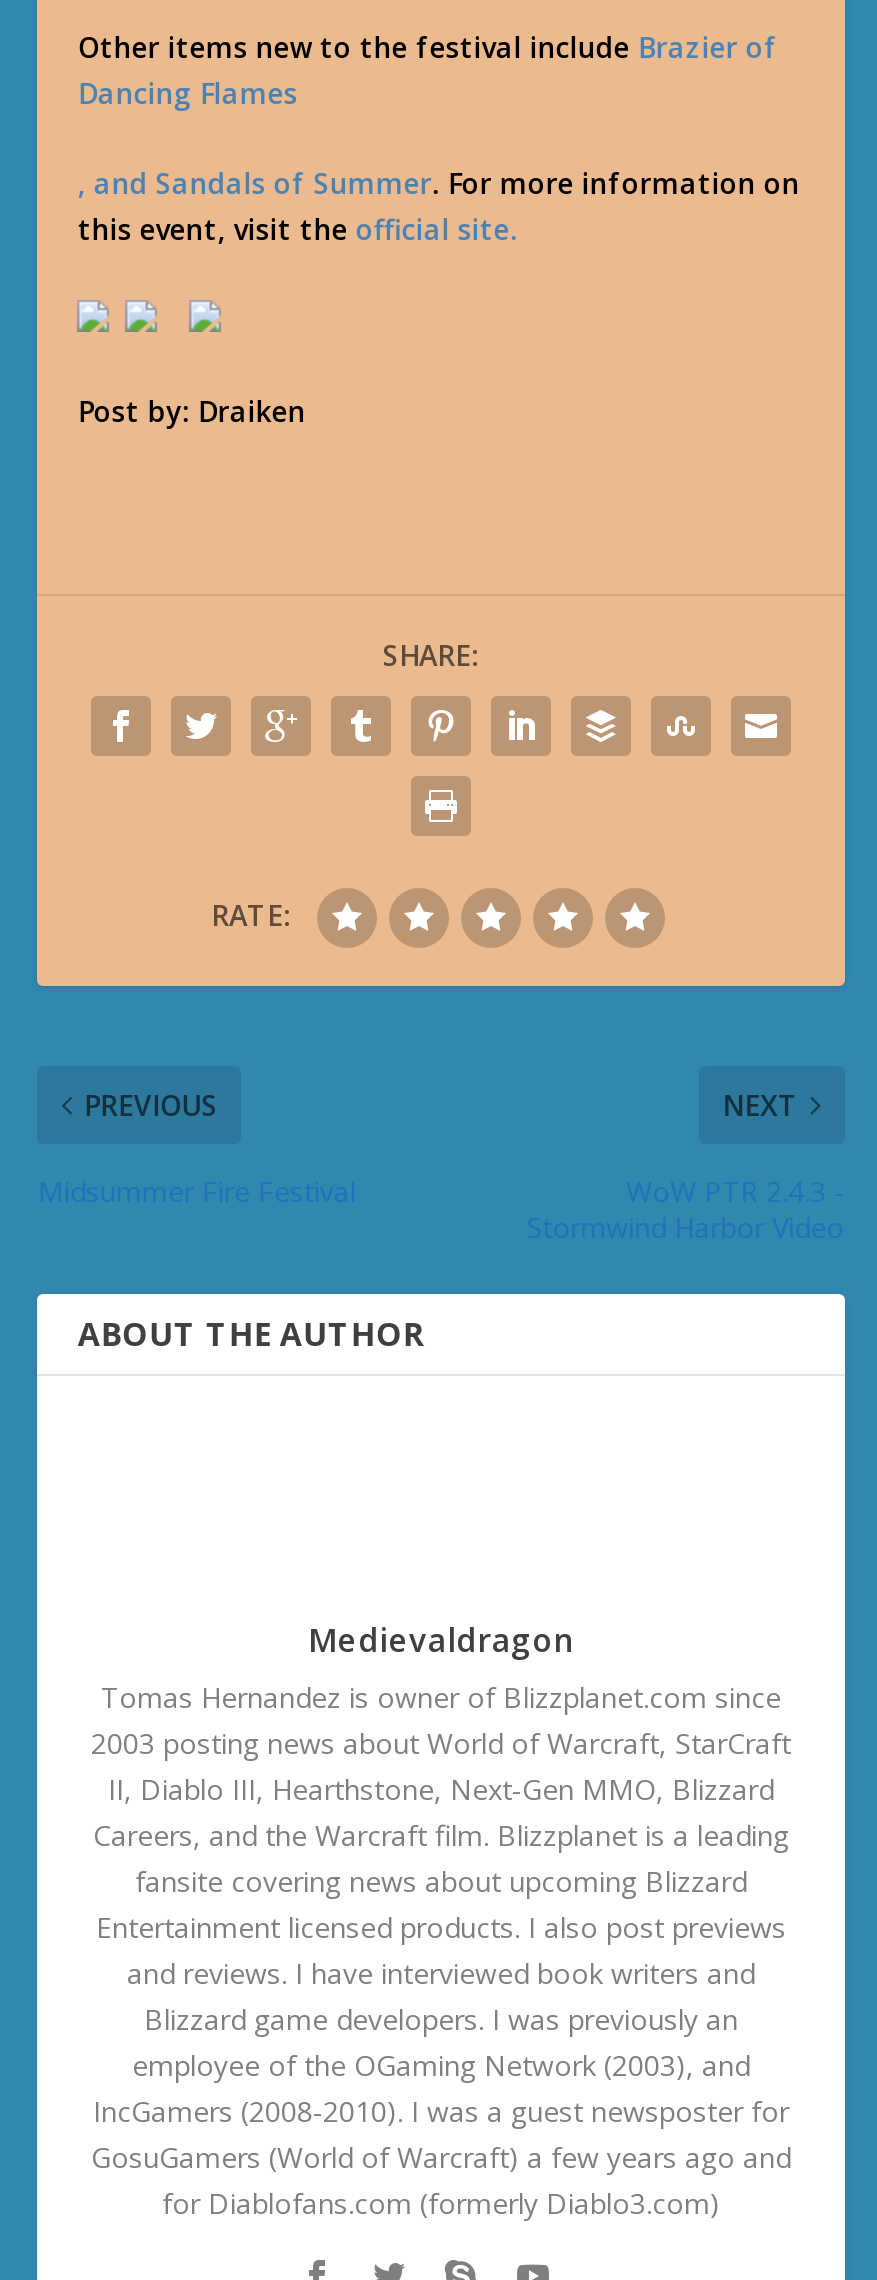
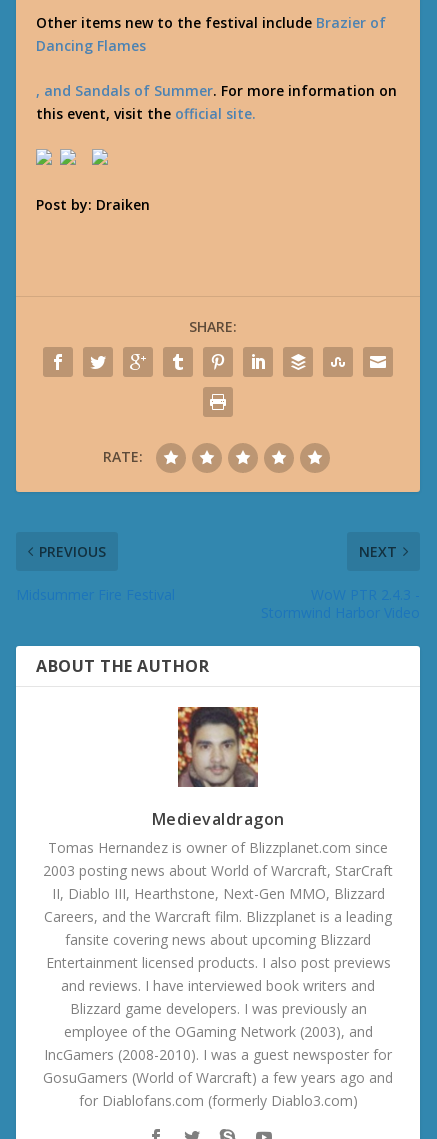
+ [image]
